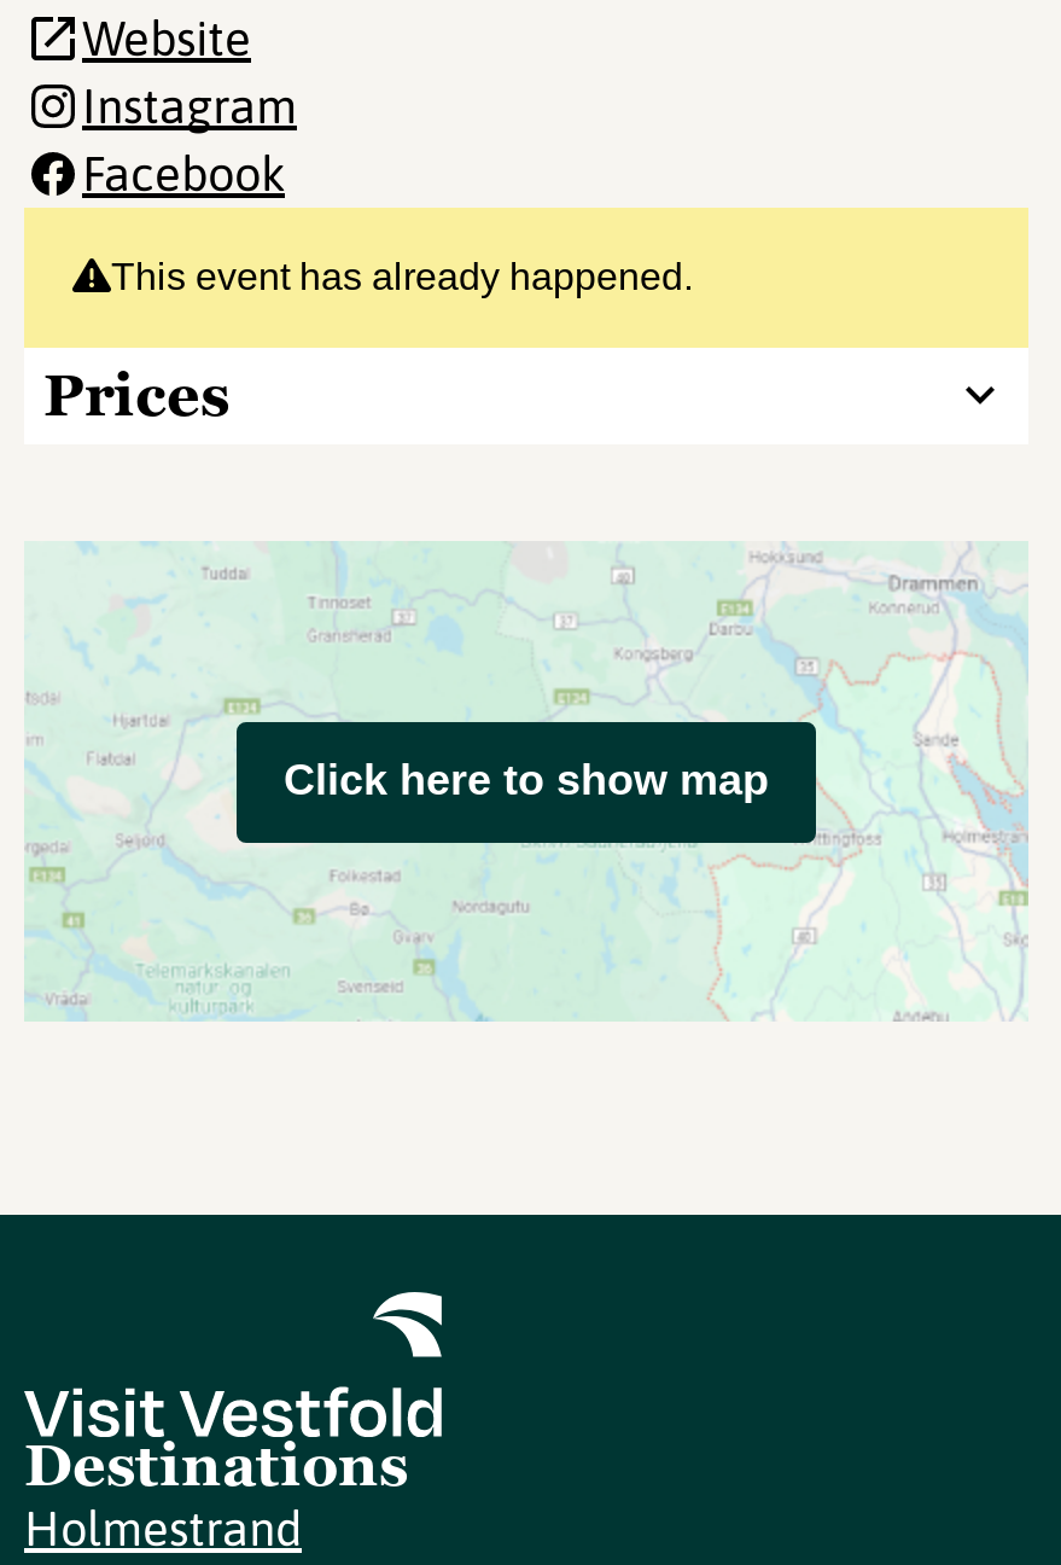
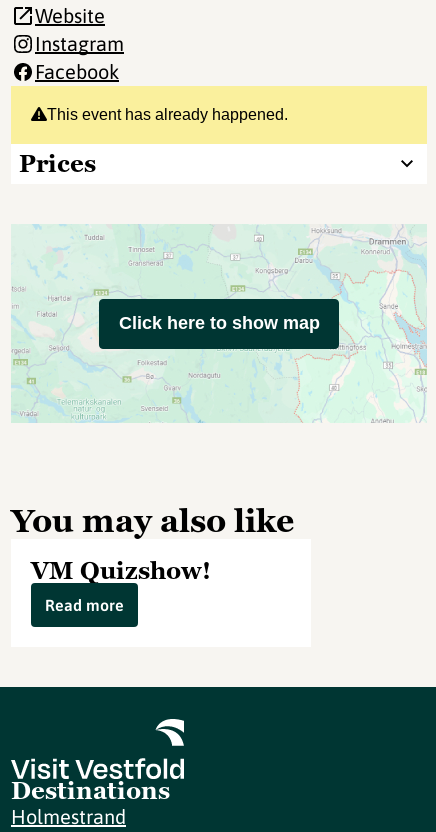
+ You may also like
+ VM Quizshow!
+ Read more
